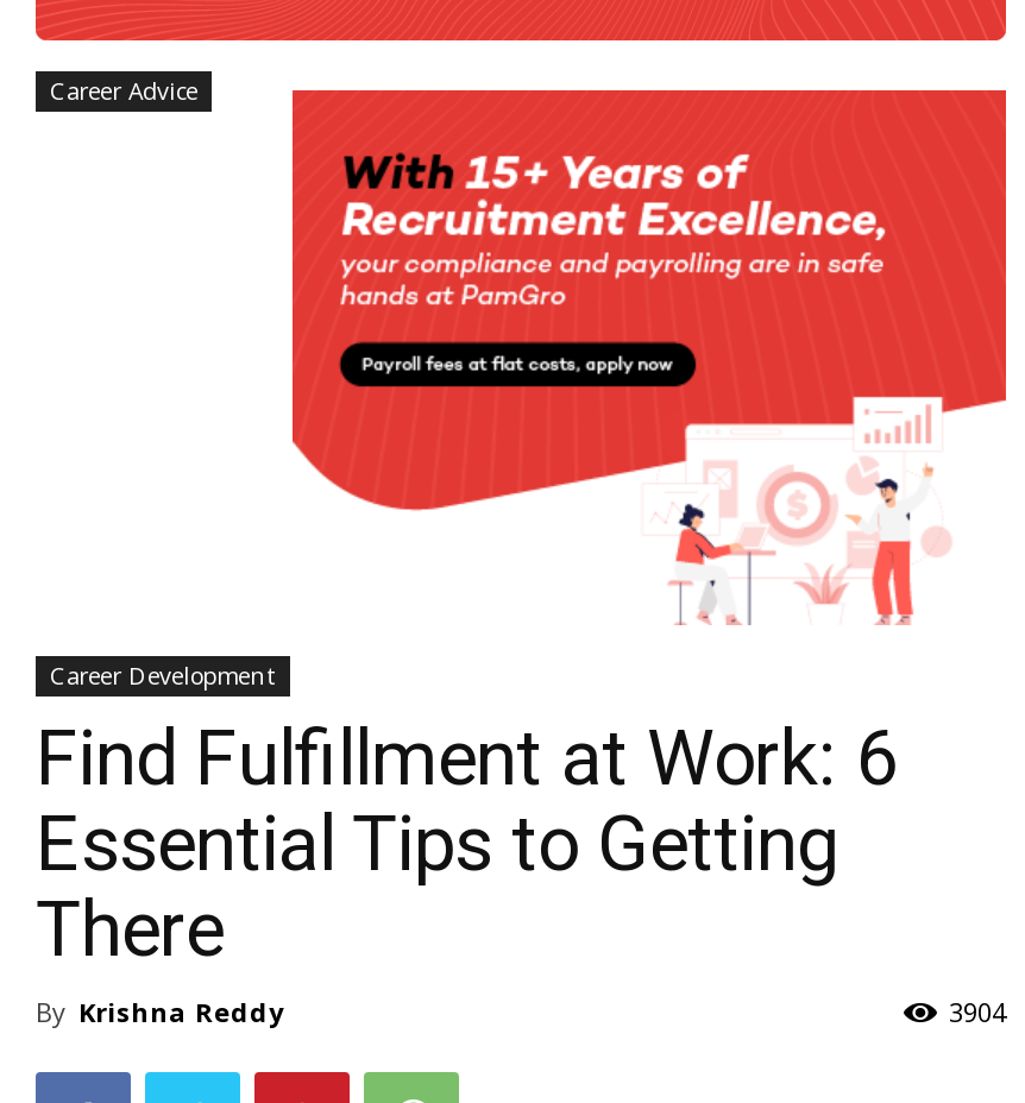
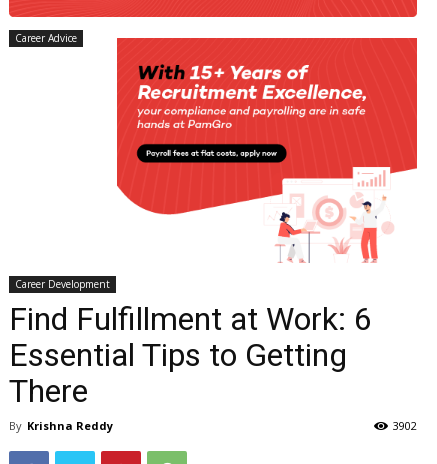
- 3904
+ 3902
